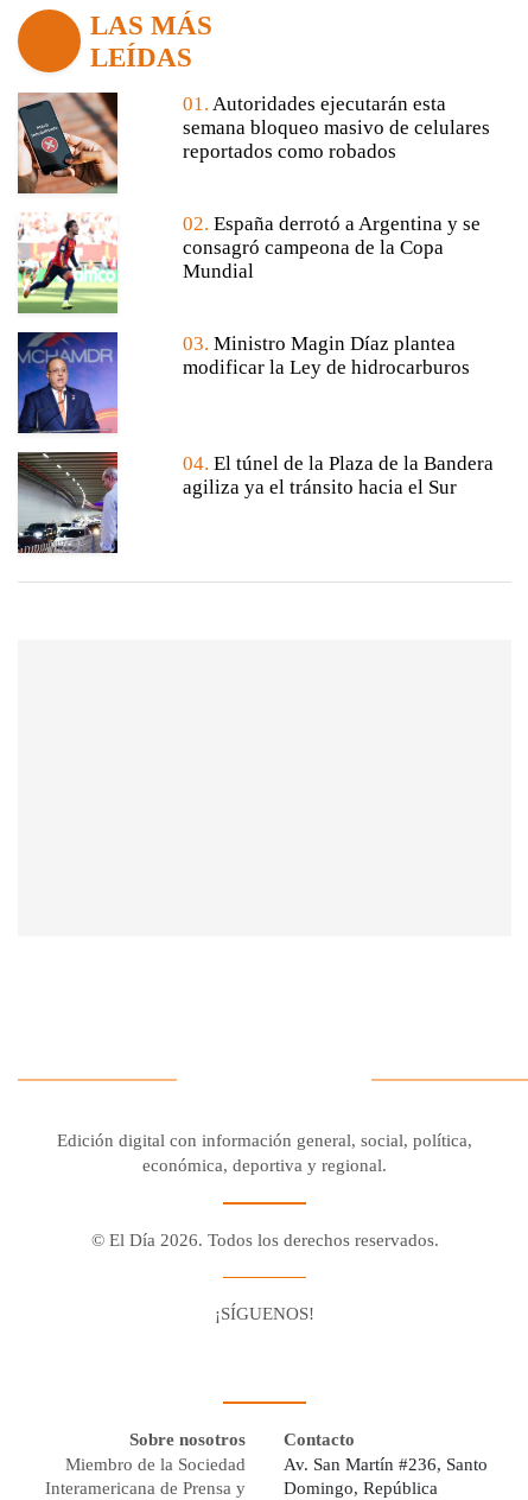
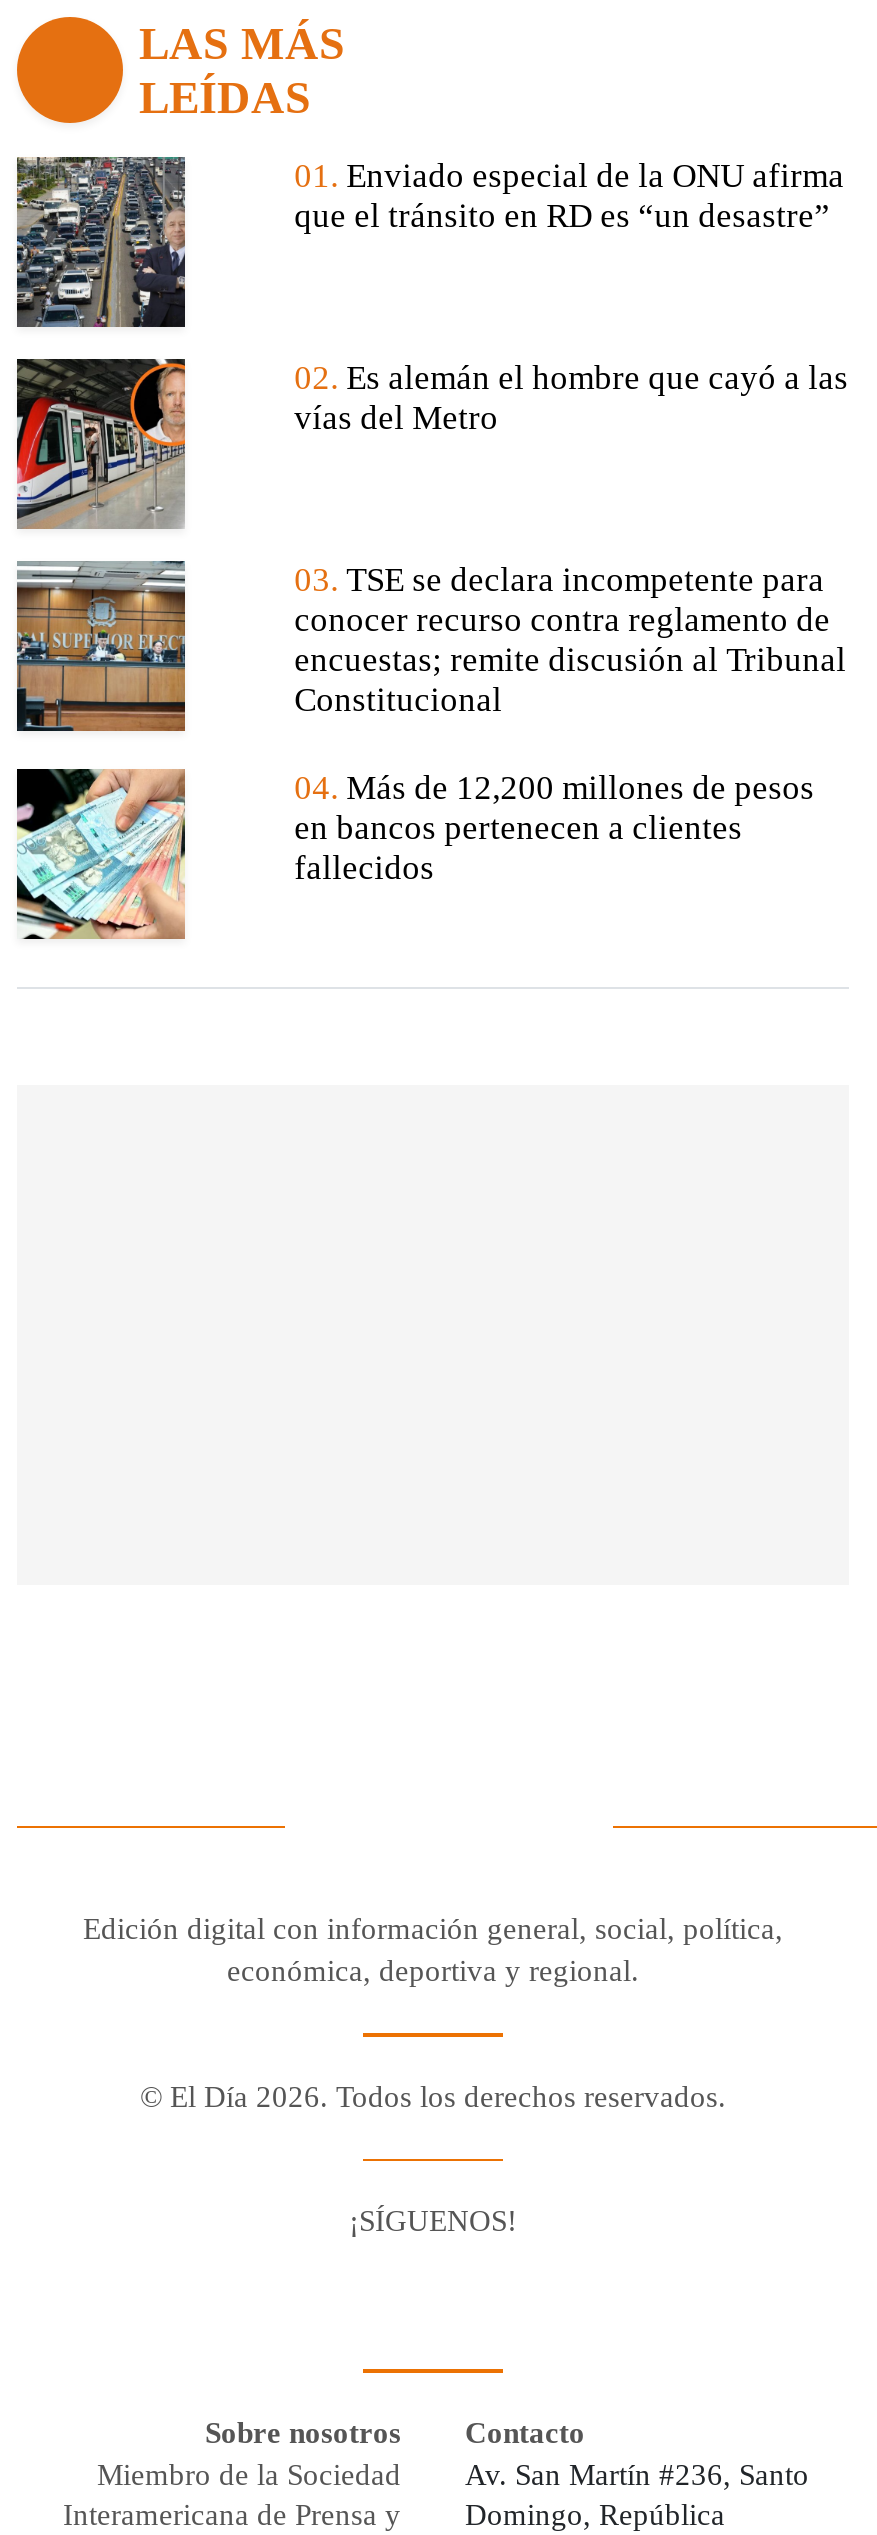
- [image]
+ [image]

- 01. Autoridades ejecutarán esta
- semana bloqueo masivo de celulares
- reportados como robados
+ 01. Enviado especial de la ONU afirma
+ que el tránsito en RD es “un desastre”

- [image]
+ [image]

- 02. España derrotó a Argentina y se
- consagró campeona de la Copa
- Mundial
+ 02. Es alemán el hombre que cayó a las
+ vías del Metro

- [image]
+ [image]

- 03. Ministro Magin Díaz plantea
- modificar la Ley de hidrocarburos
+ 03. TSE se declara incompetente para
+ conocer recurso contra reglamento de
+ encuestas; remite discusión al Tribunal
+ Constitucional

- [image]
+ [image]

- 04. El túnel de la Plaza de la Bandera
- agiliza ya el tránsito hacia el Sur
+ 04. Más de 12,200 millones de pesos
+ en bancos pertenecen a clientes
+ fallecidos
